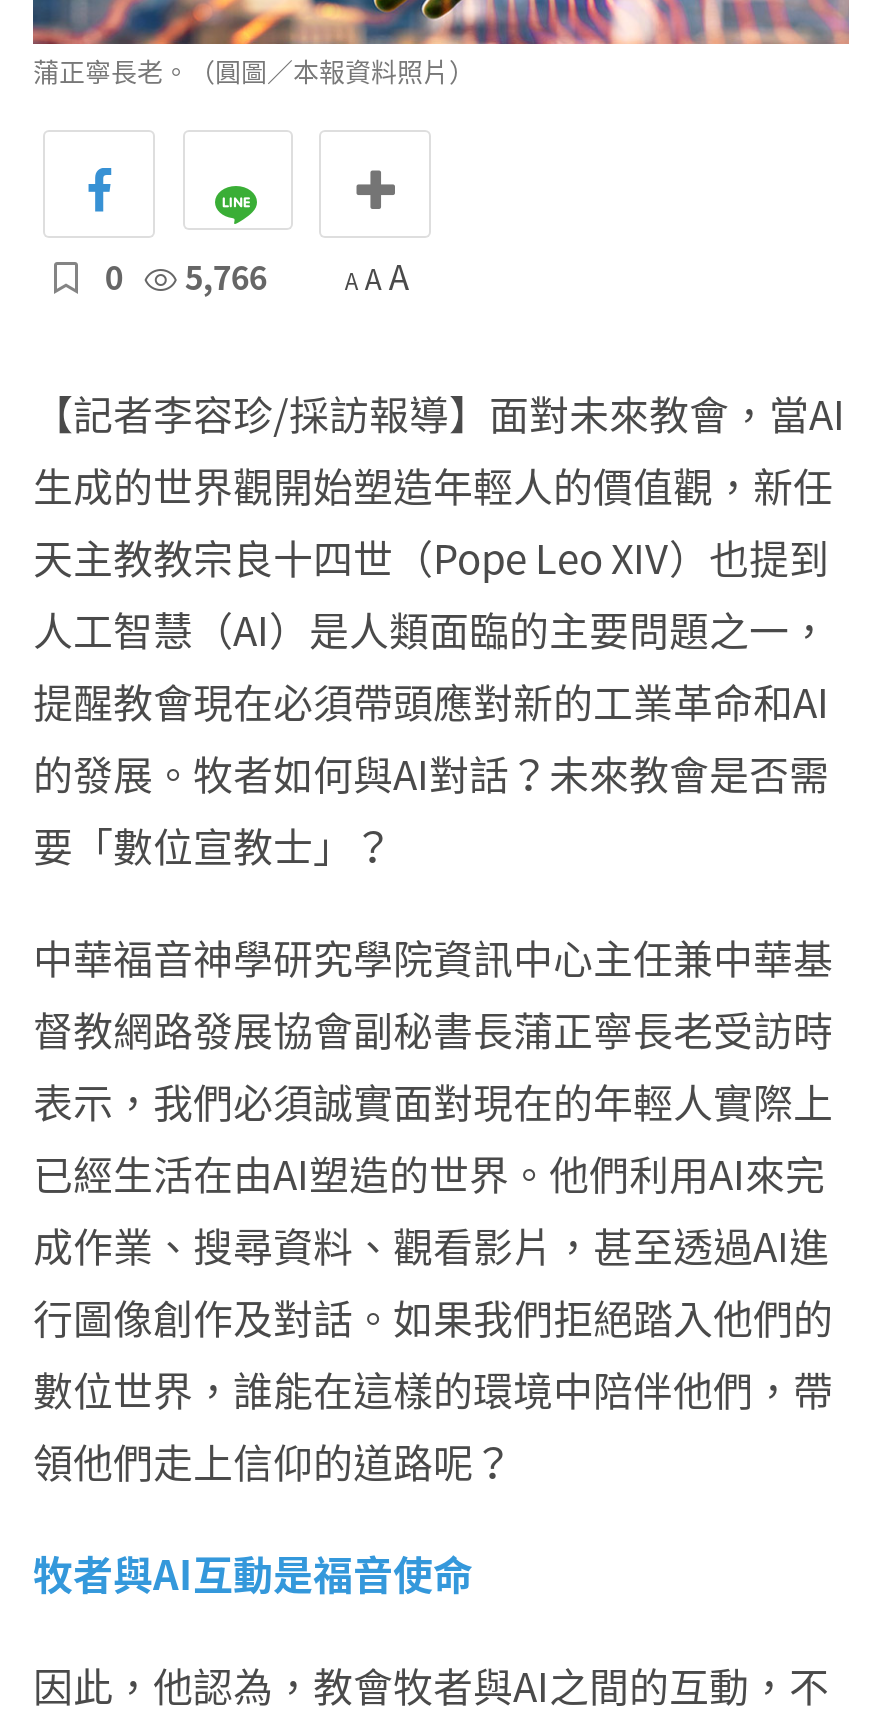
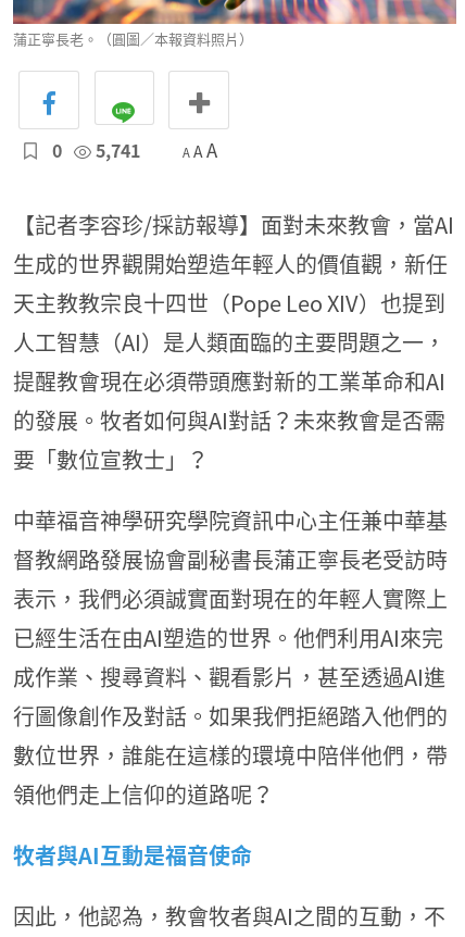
- 0 5,766 A A A
+ 0 5,741 A A A
